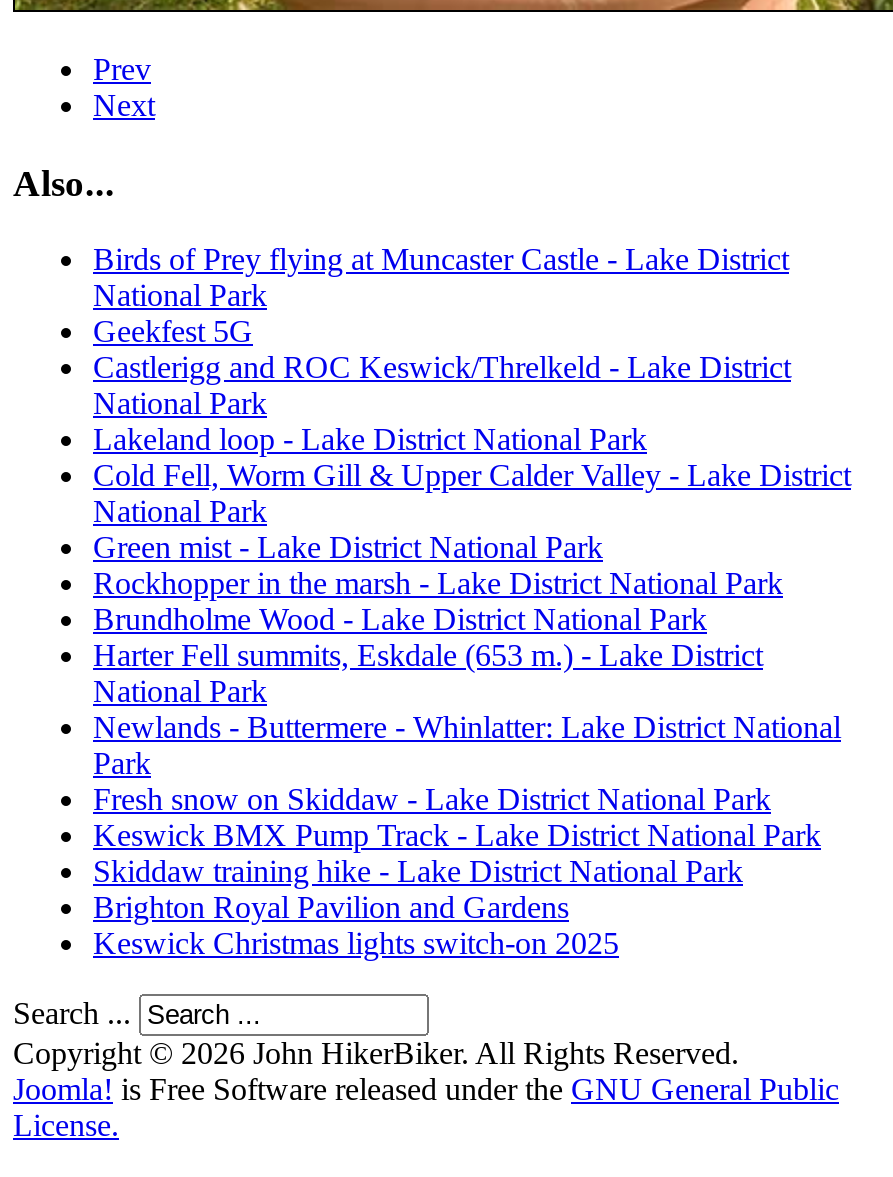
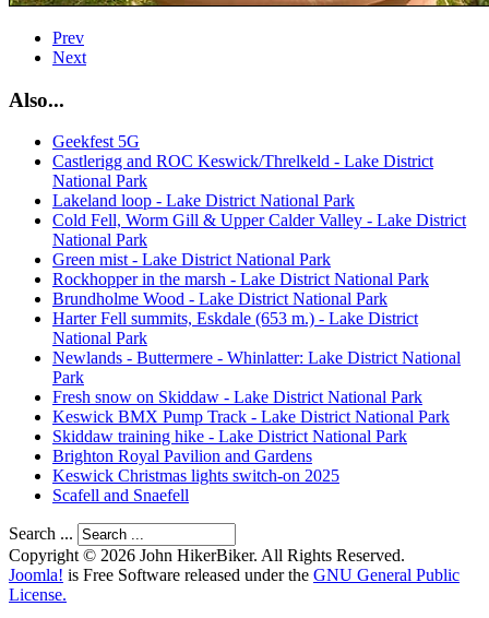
- Birds of Prey flying at Muncaster Castle - Lake District
- National Park

moved up: Geekfest 5G | Castlerigg and ROC Keswick/Threlkeld - Lake District | National Park | ... | Brighton Royal Pavilion and Gardens | Keswick Christmas lights switch-on 2025

+ Scafell and Snaefell
